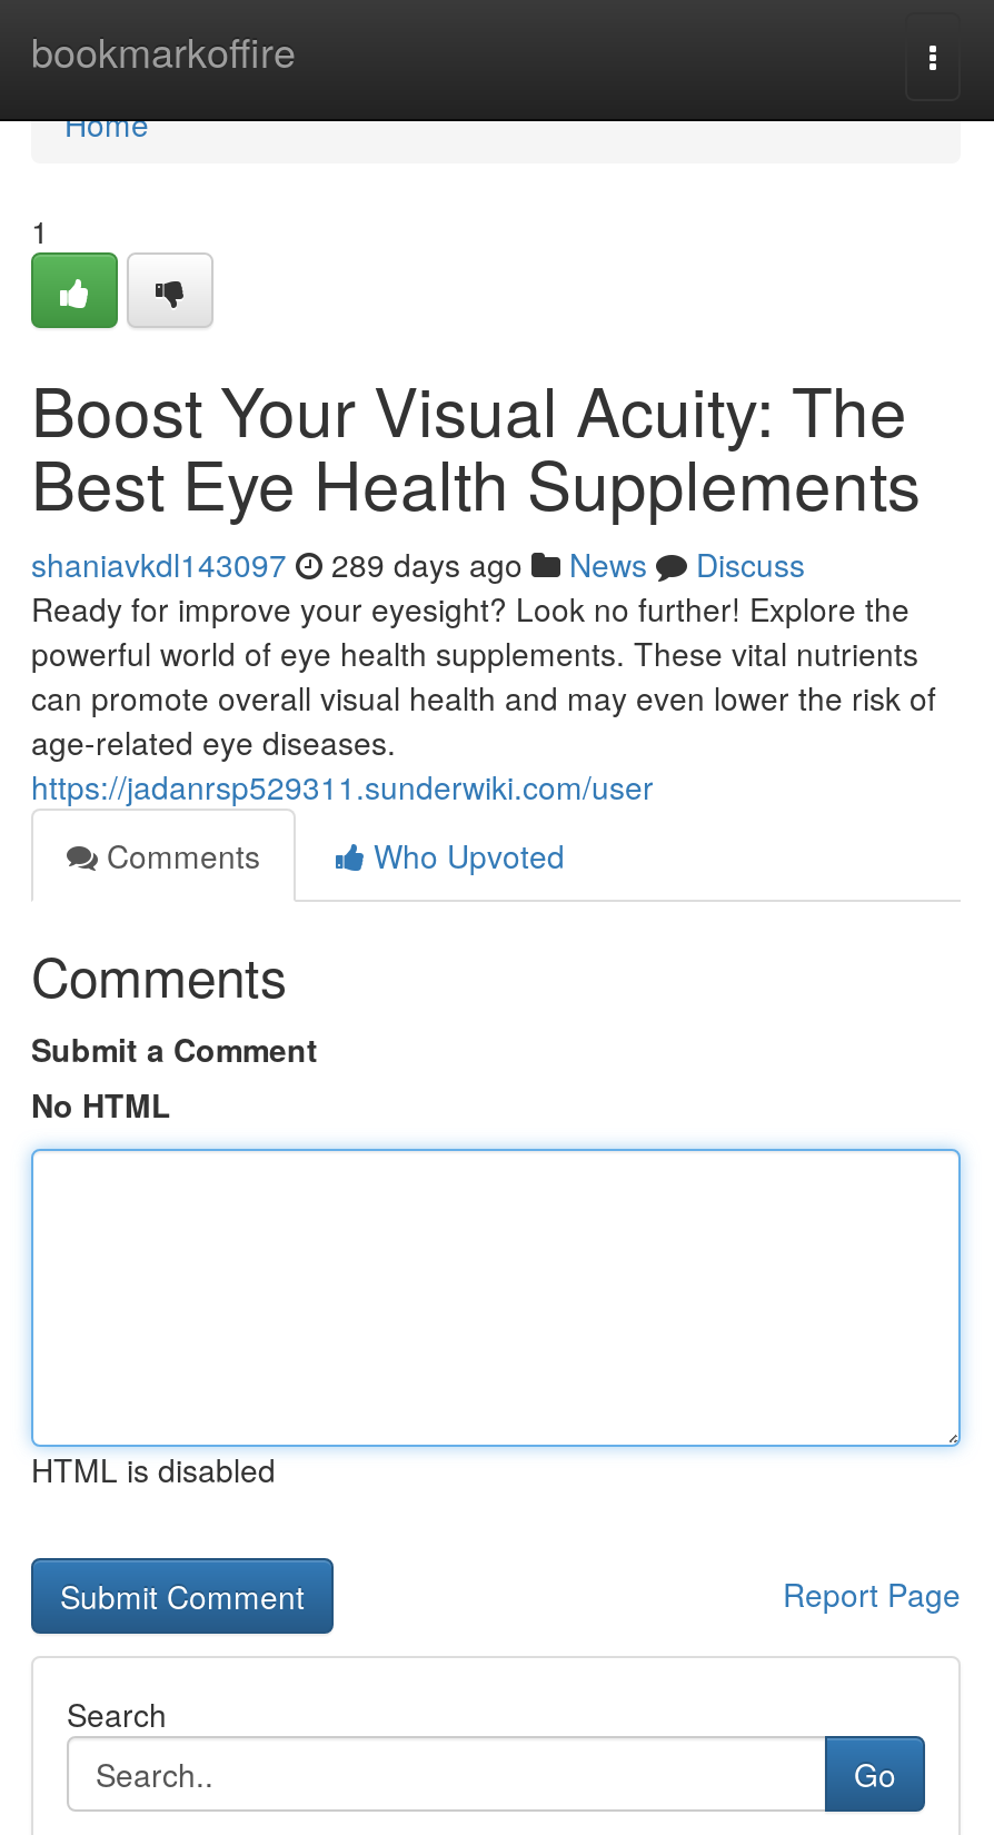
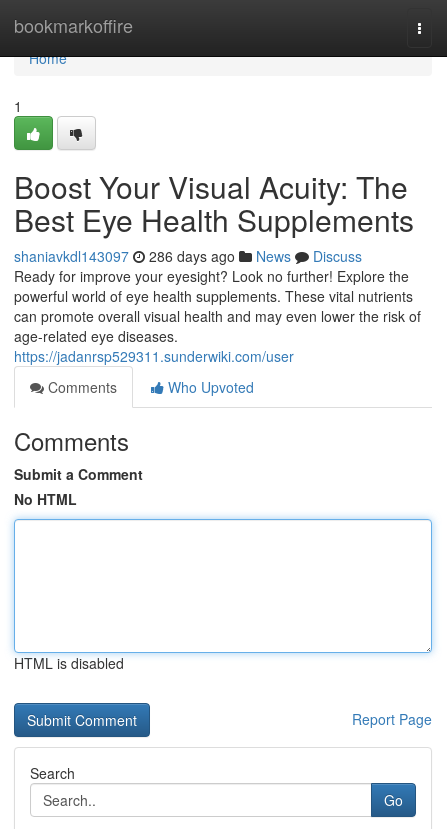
- shaniavkdl143097 289 days ago News Discuss
+ shaniavkdl143097 286 days ago News Discuss
